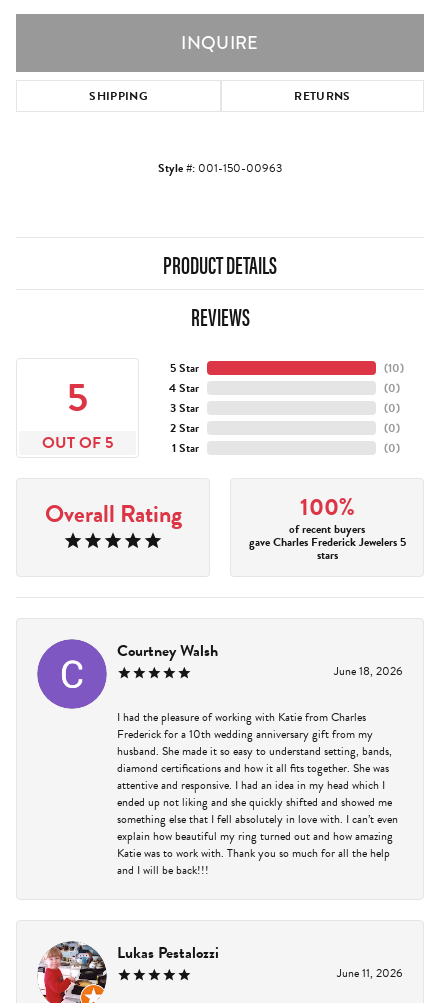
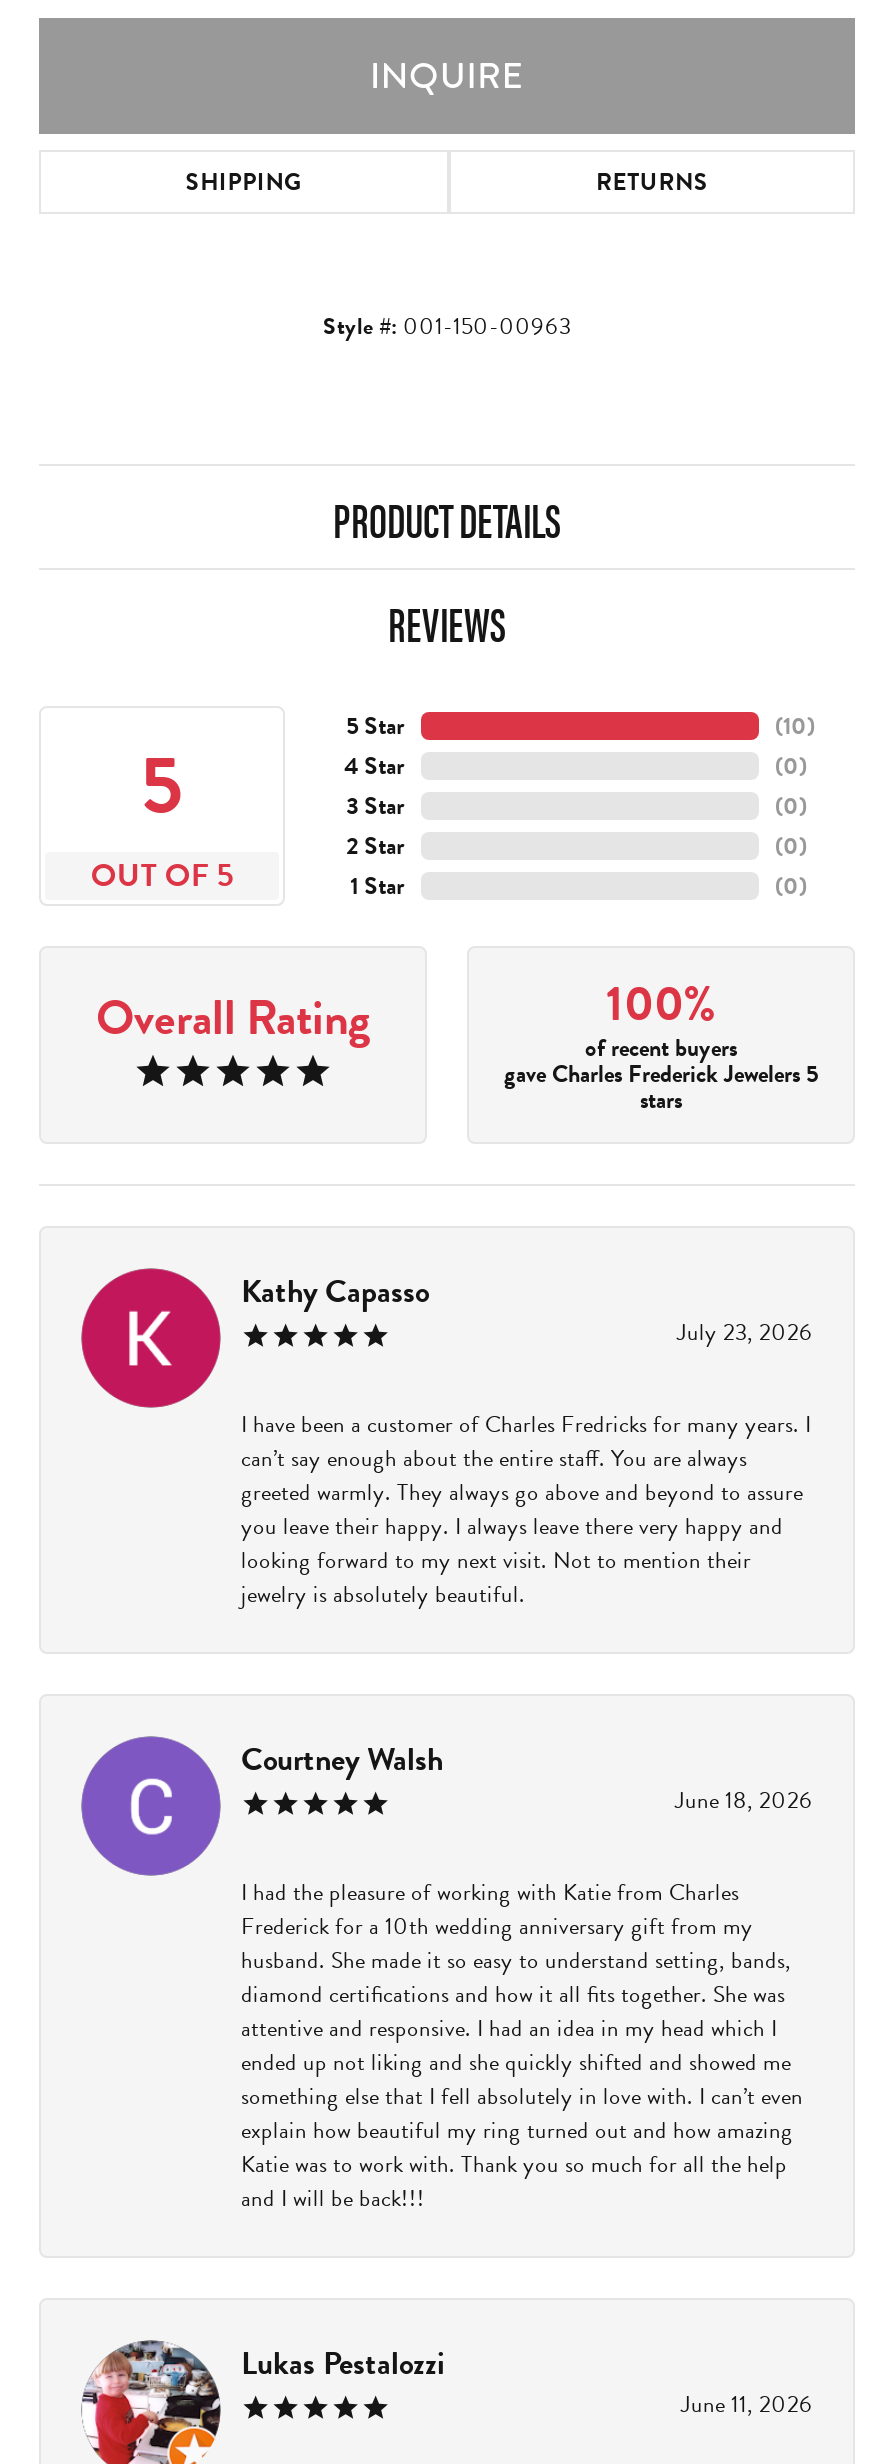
+ [image]
+ Kathy Capasso
+ July 23, 2026
+ I have been a customer of Charles Fredricks for many years. I
+ can’t say enough about the entire staff. You are always
+ greeted warmly. They always go above and beyond to assure
+ you leave their happy. I always leave there very happy and
+ looking forward to my next visit. Not to mention their
+ jewelry is absolutely beautiful.
